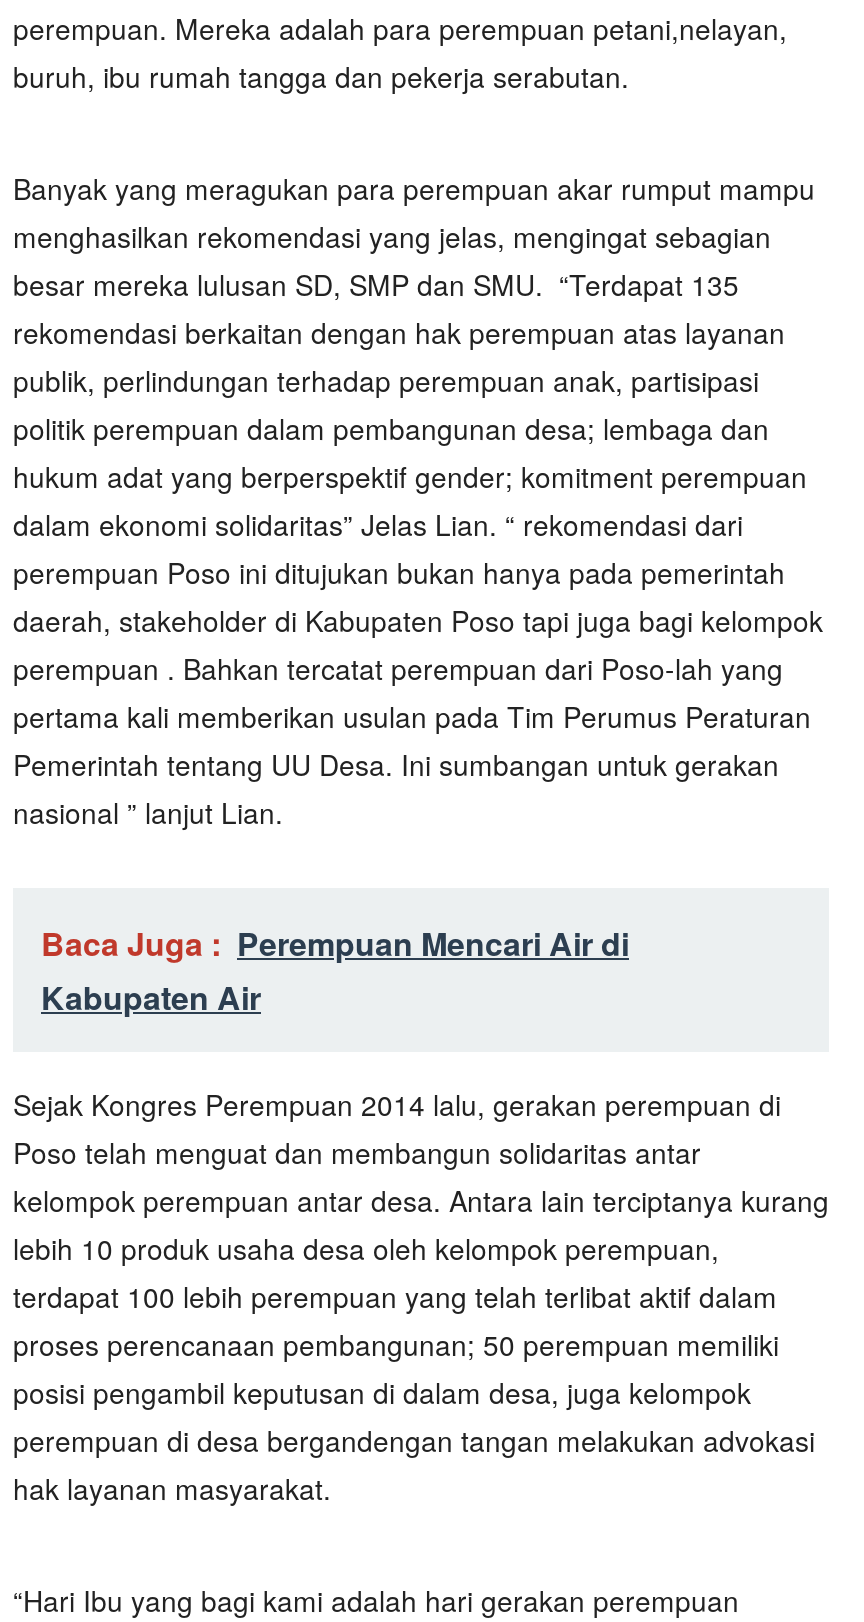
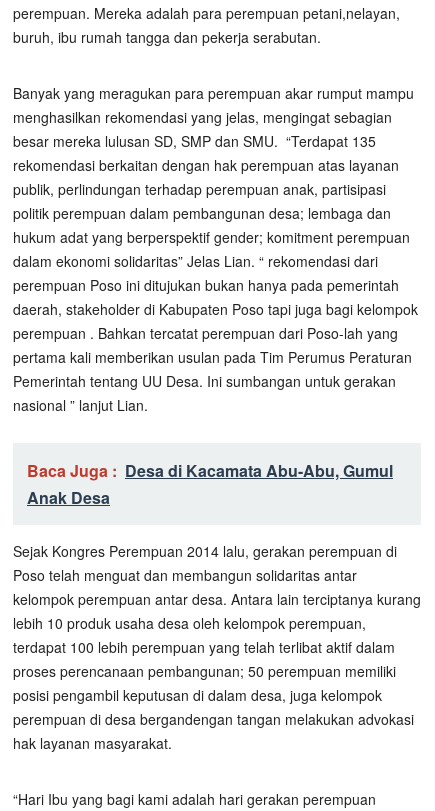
- Baca Juga : Perempuan Mencari Air di
- Kabupaten Air
+ Baca Juga : Desa di Kacamata Abu-Abu, Gumul
+ Anak Desa
